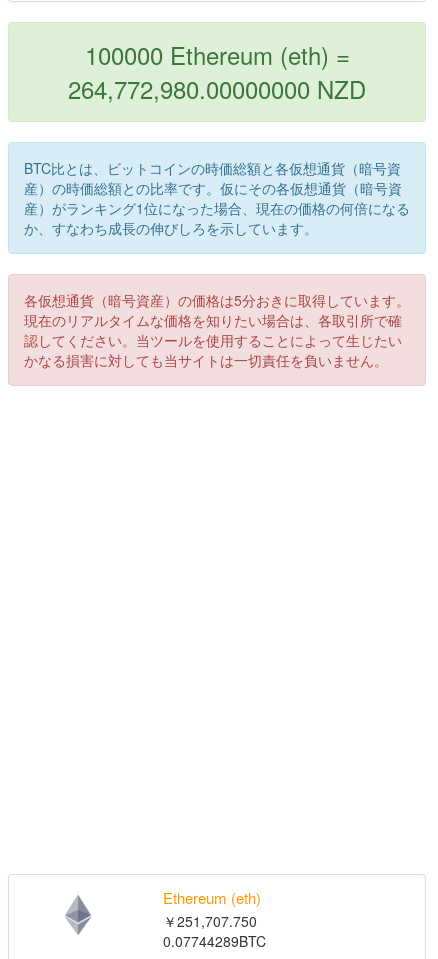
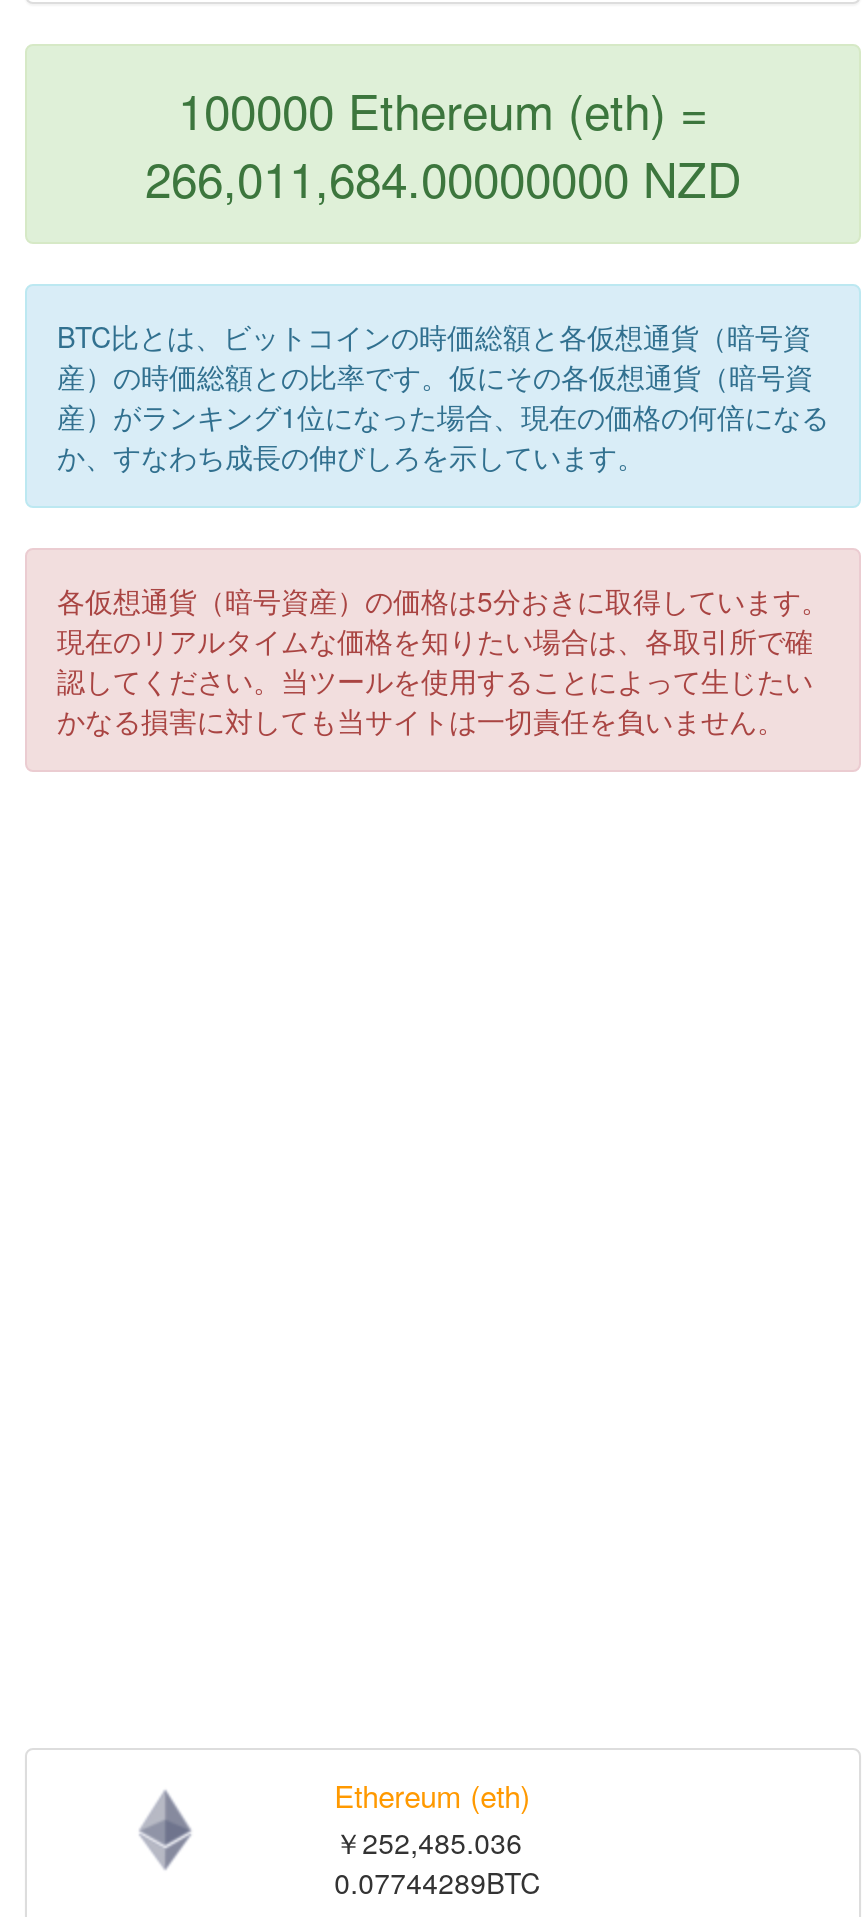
- 264,772,980.00000000 NZD
+ 266,011,684.00000000 NZD

- ￥251,707.750
+ ￥252,485.036
